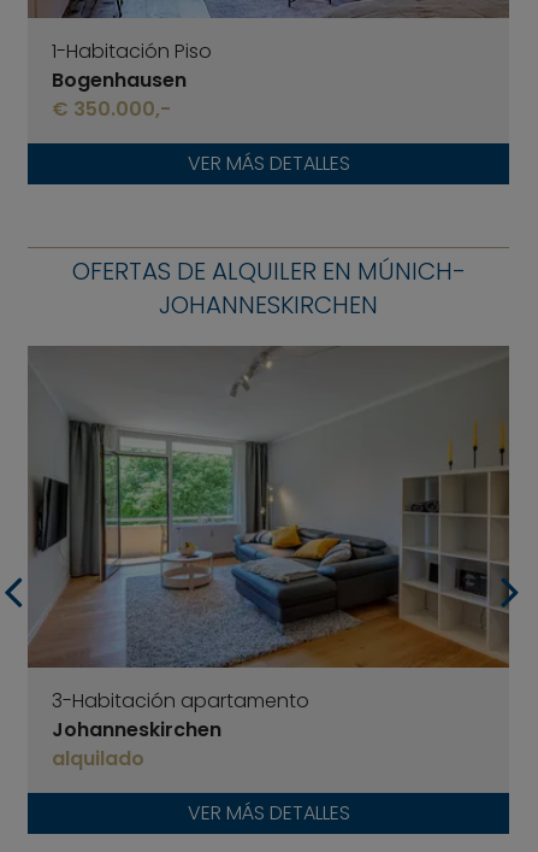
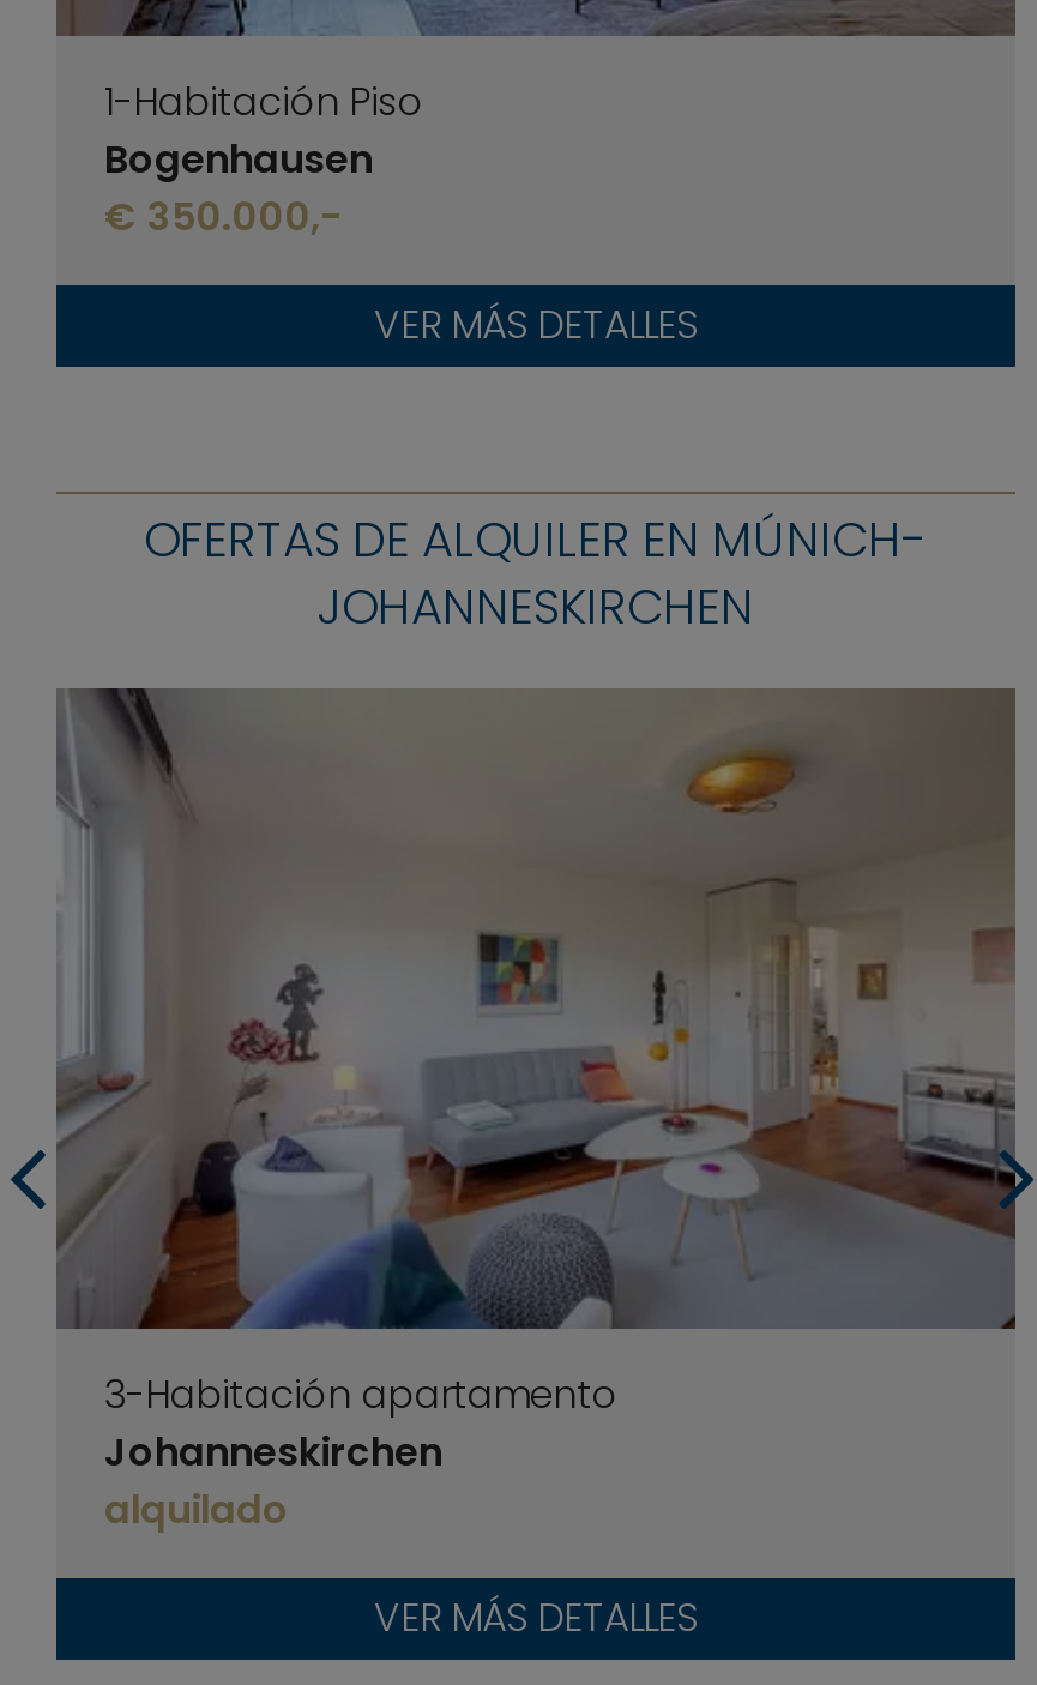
- [image]
+ [image]
